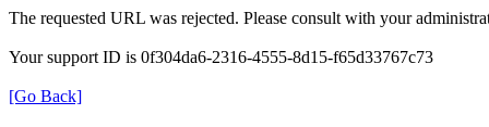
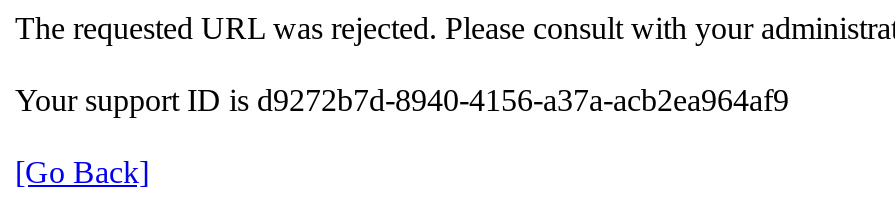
- Your support ID is 0f304da6-2316-4555-8d15-f65d33767c73
+ Your support ID is d9272b7d-8940-4156-a37a-acb2ea964af9
